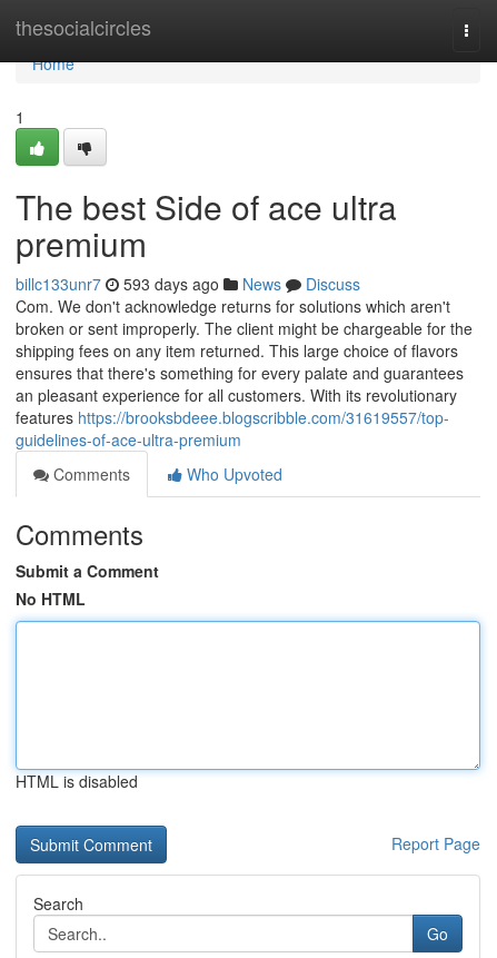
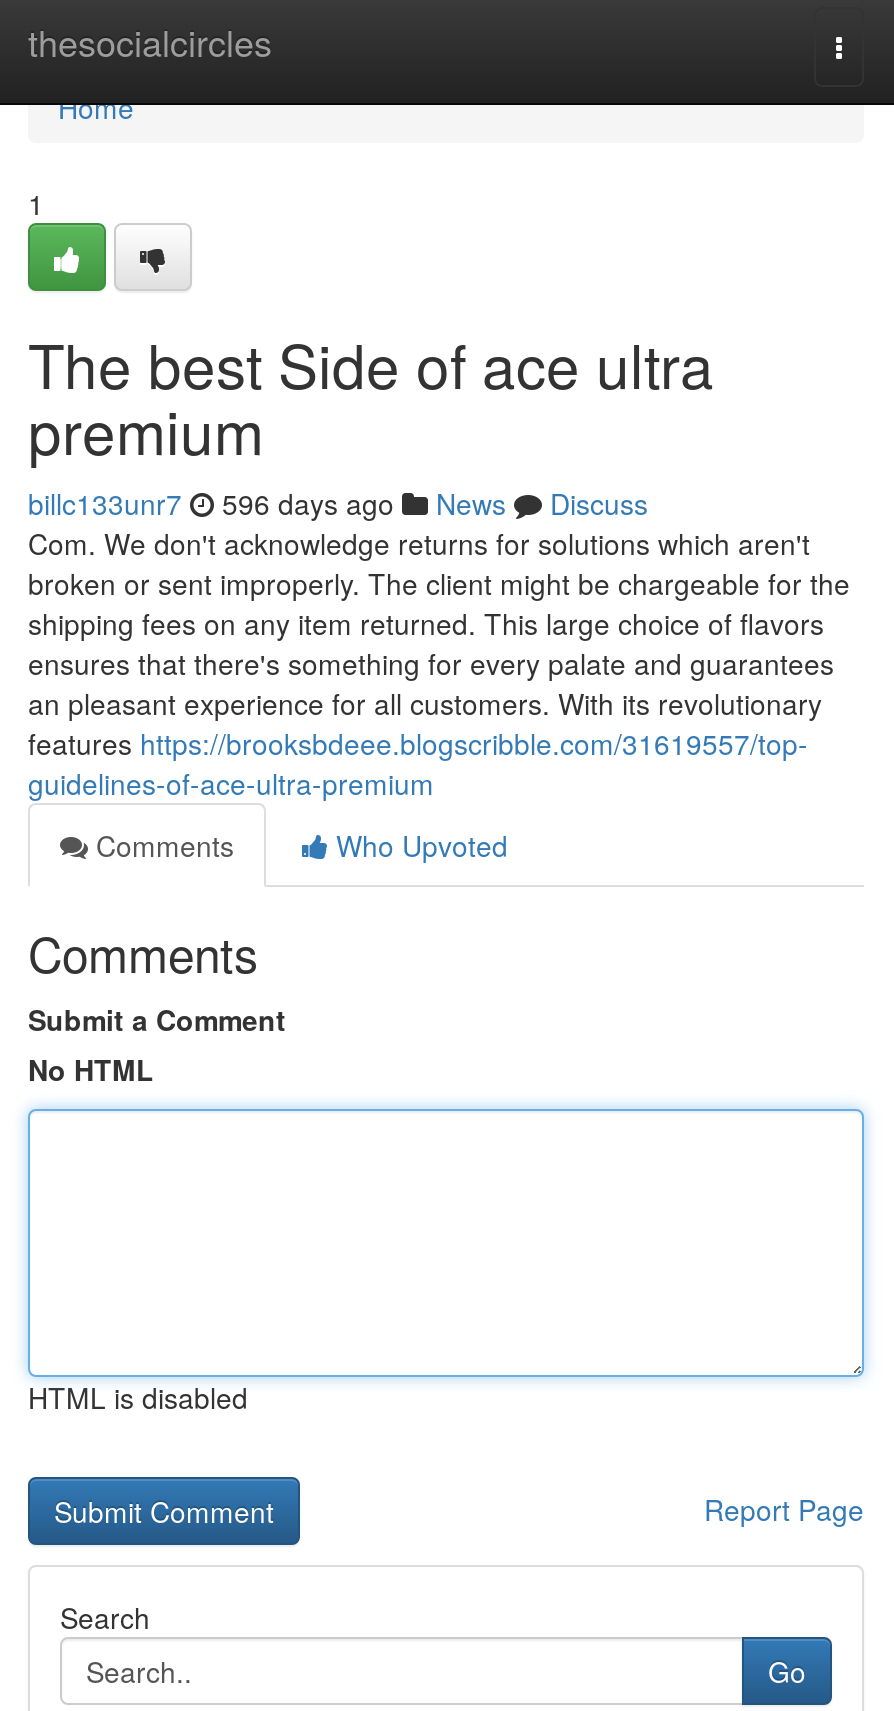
- billc133unr7 593 days ago News Discuss
+ billc133unr7 596 days ago News Discuss
